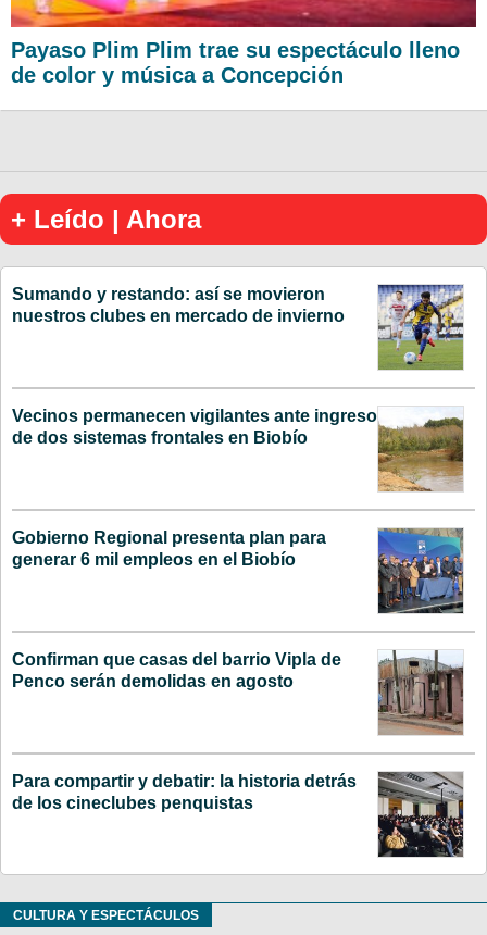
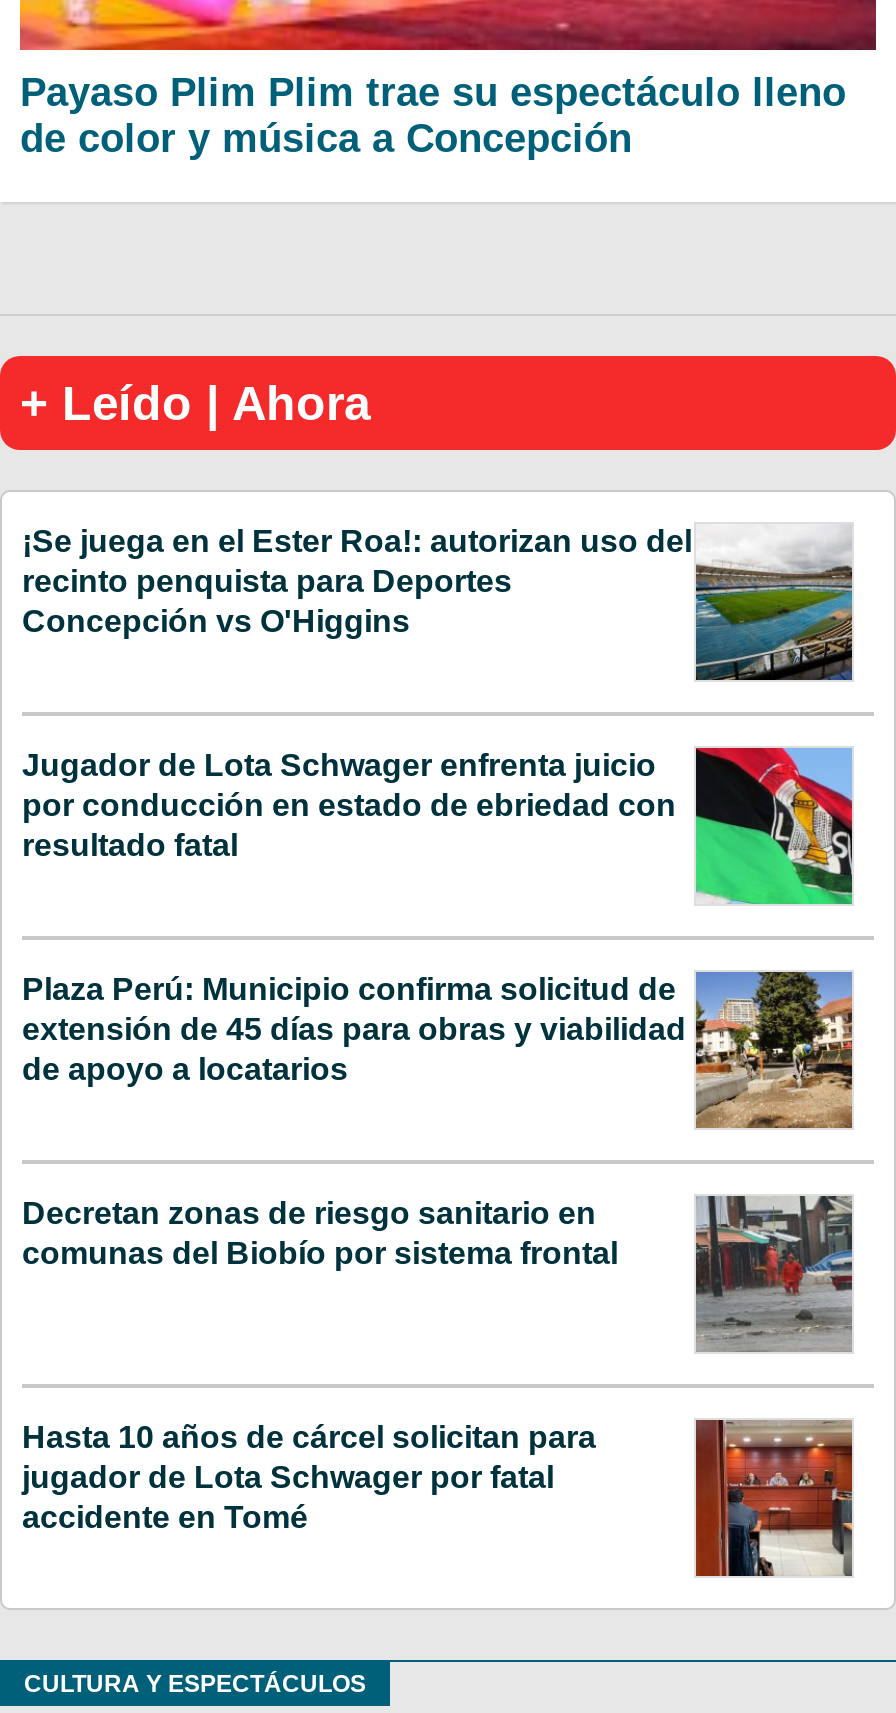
- [image]
- Sumando y restando: así se movieron
- nuestros clubes en mercado de invierno
+ [image]
+ ¡Se juega en el Ester Roa!: autorizan uso del
+ recinto penquista para Deportes
+ Concepción vs O'Higgins

- [image]
- Vecinos permanecen vigilantes ante ingreso
- de dos sistemas frontales en Biobío
+ [image]
+ Jugador de Lota Schwager enfrenta juicio
+ por conducción en estado de ebriedad con
+ resultado fatal

- Gobierno Regional presenta plan para
- generar 6 mil empleos en el Biobío
+ Plaza Perú: Municipio confirma solicitud de
+ extensión de 45 días para obras y viabilidad
+ de apoyo a locatarios

- [image]
+ [image]

- [image]
- Confirman que casas del barrio Vipla de
- Penco serán demolidas en agosto
+ [image]
+ Decretan zonas de riesgo sanitario en
+ comunas del Biobío por sistema frontal

- Para compartir y debatir: la historia detrás
- de los cineclubes penquistas
+ Hasta 10 años de cárcel solicitan para
+ jugador de Lota Schwager por fatal
+ accidente en Tomé

- [image]
+ [image]
